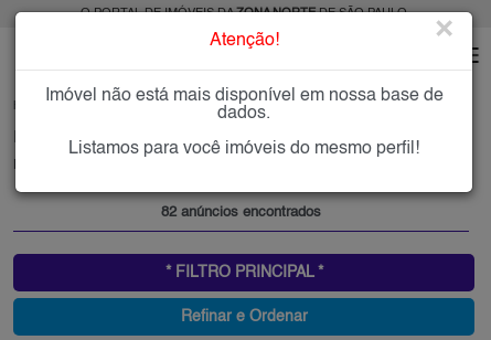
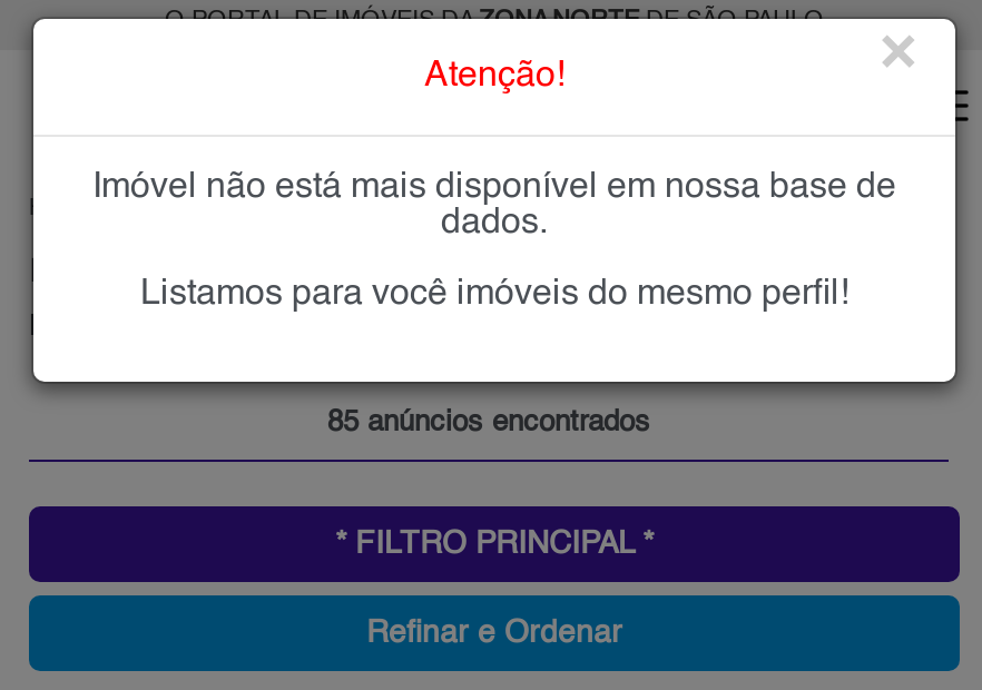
- 82 anúncios encontrados
+ 85 anúncios encontrados
